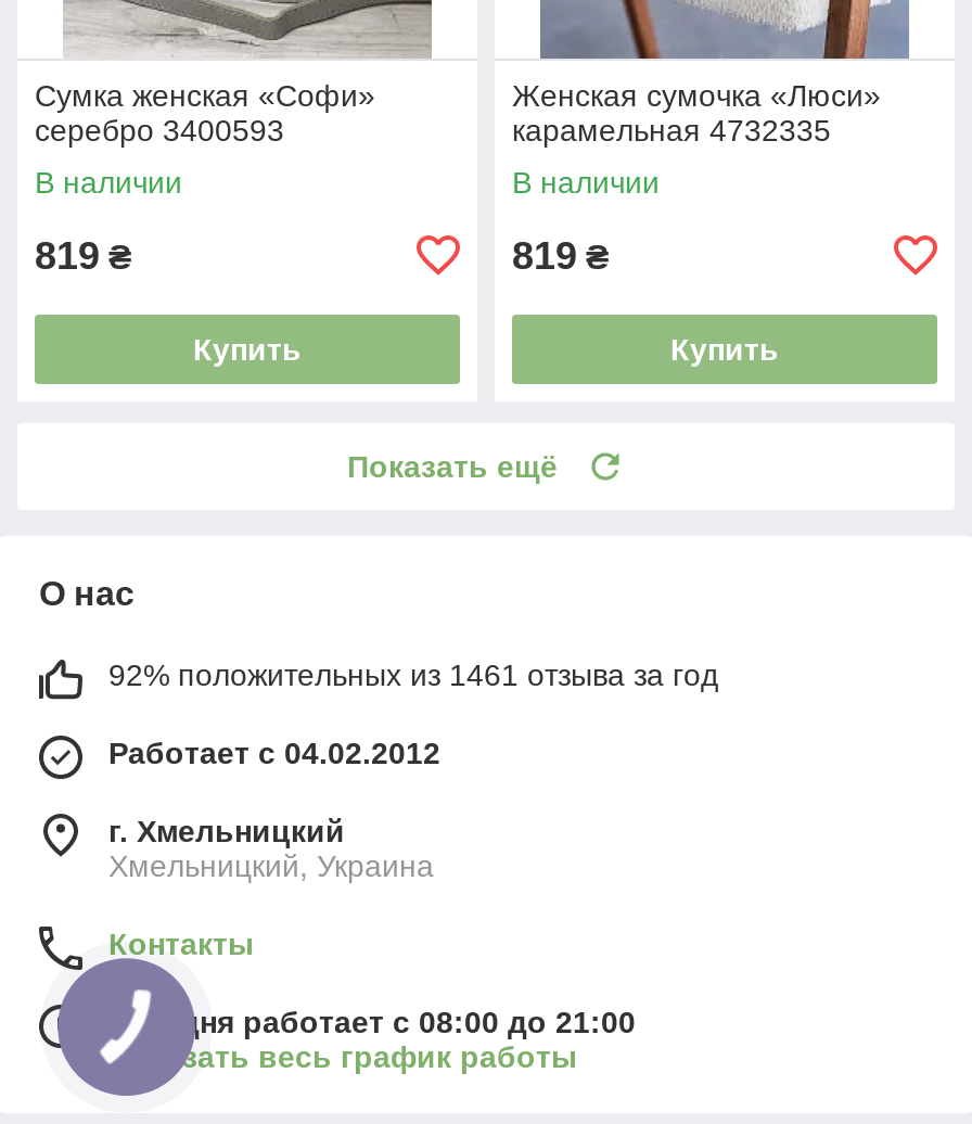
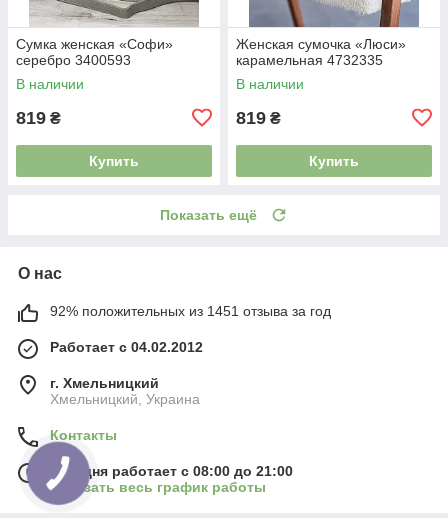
- 92% положительных из 1461 отзыва за год
+ 92% положительных из 1451 отзыва за год
